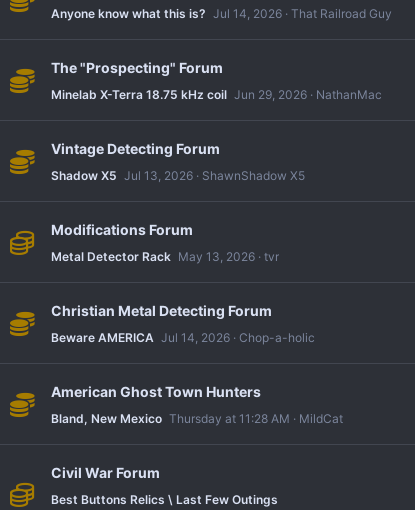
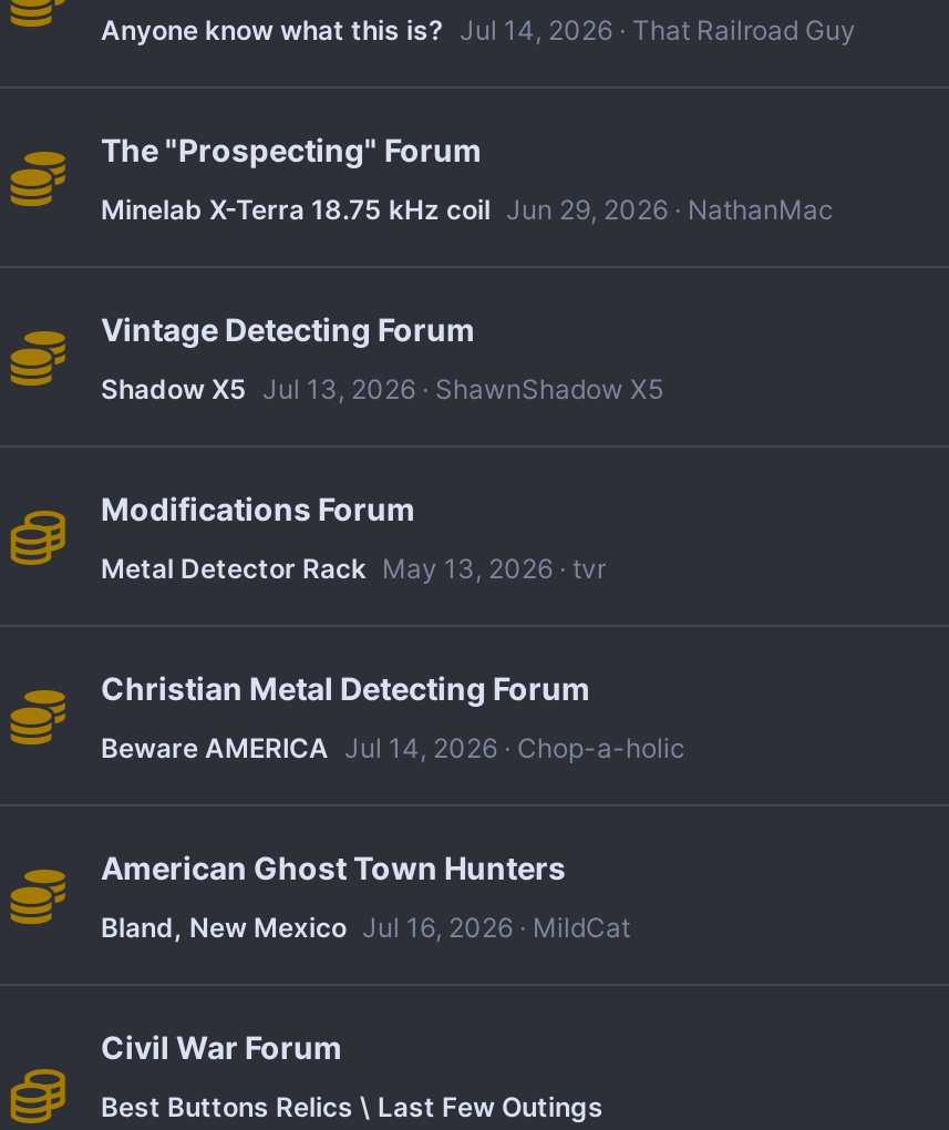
- Bland, New Mexico Thursday at 11:28 AM MildCat
+ Bland, New Mexico Jul 16, 2026 MildCat
